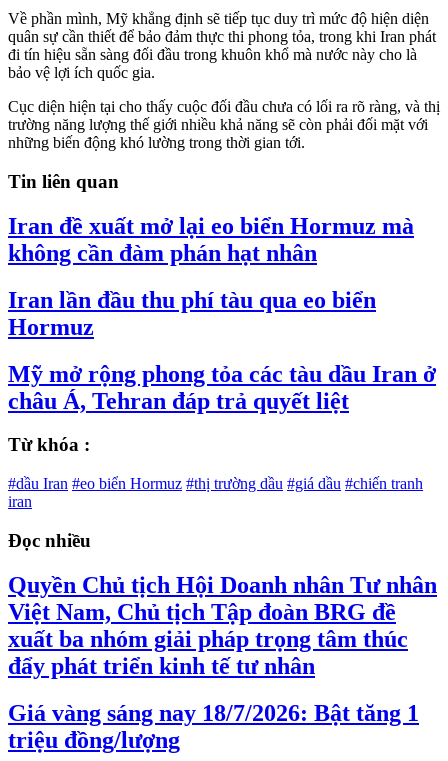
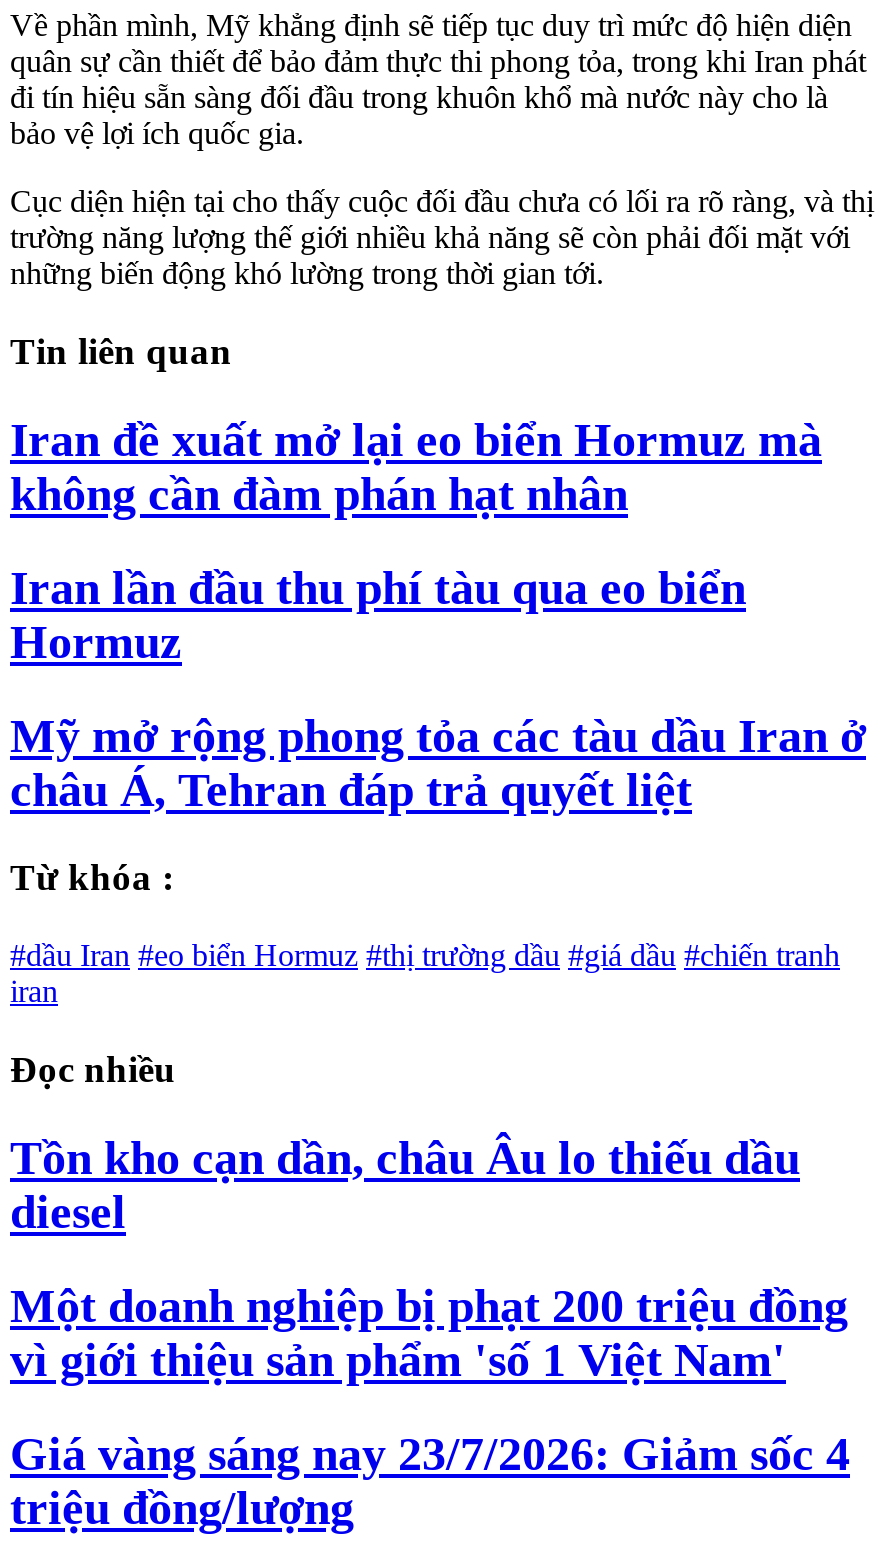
- Quyền Chủ tịch Hội Doanh nhân Tư nhân
- Việt Nam, Chủ tịch Tập đoàn BRG đề
- xuất ba nhóm giải pháp trọng tâm thúc
- đẩy phát triển kinh tế tư nhân
- Giá vàng sáng nay 18/7/2026: Bật tăng 1
+ Tồn kho cạn dần, châu Âu lo thiếu dầu
+ diesel
+ Một doanh nghiệp bị phạt 200 triệu đồng
+ vì giới thiệu sản phẩm 'số 1 Việt Nam'
+ Giá vàng sáng nay 23/7/2026: Giảm sốc 4
